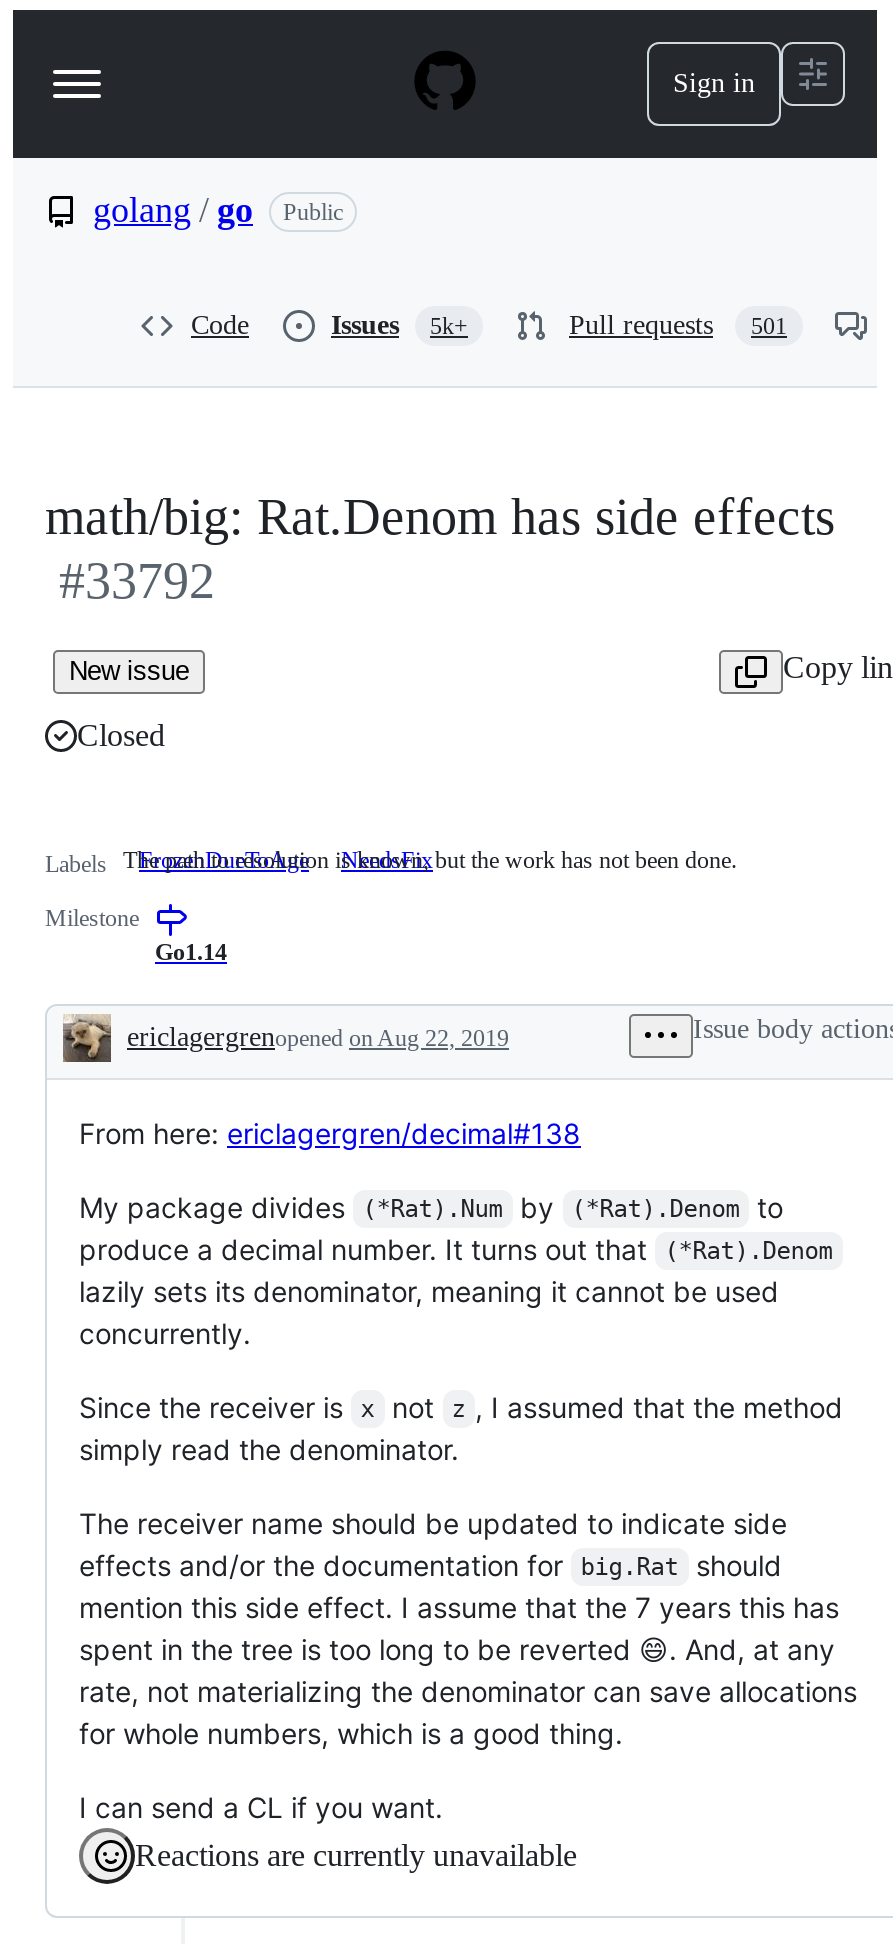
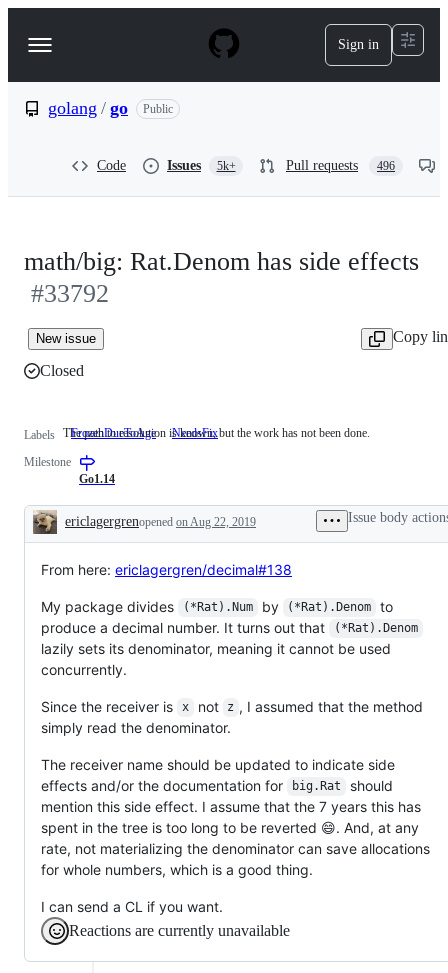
- Pull requests 501
+ Pull requests 496
